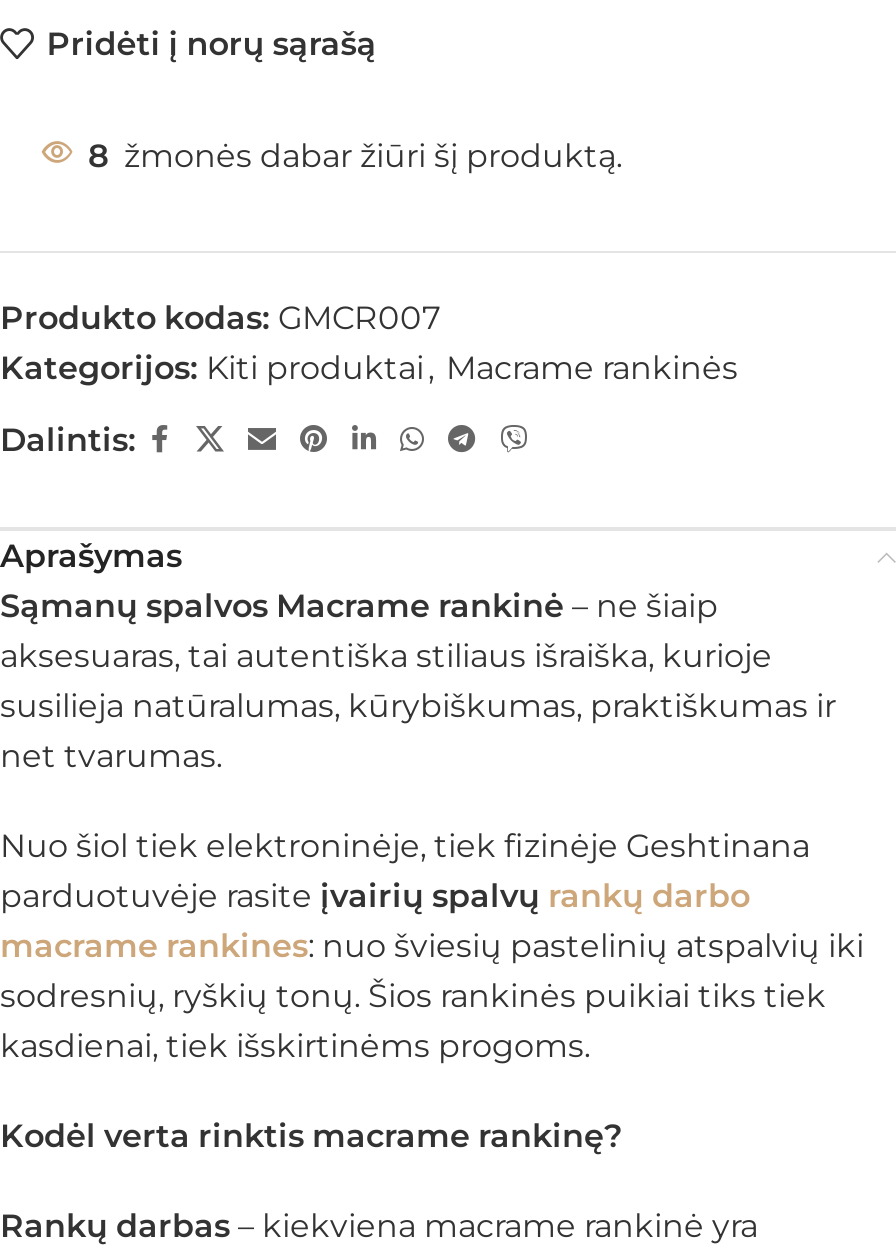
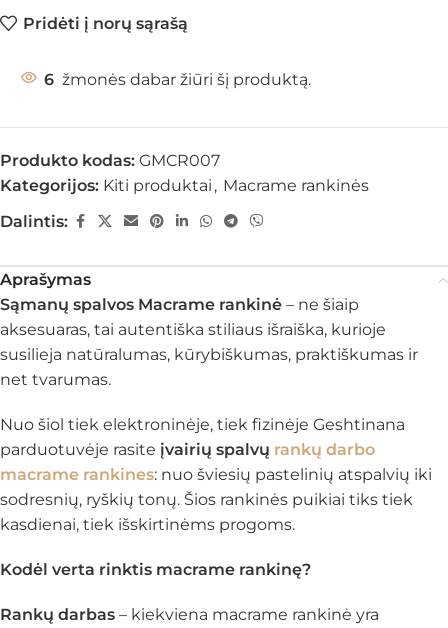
- 8 žmonės dabar žiūri šį produktą.
+ 6 žmonės dabar žiūri šį produktą.
